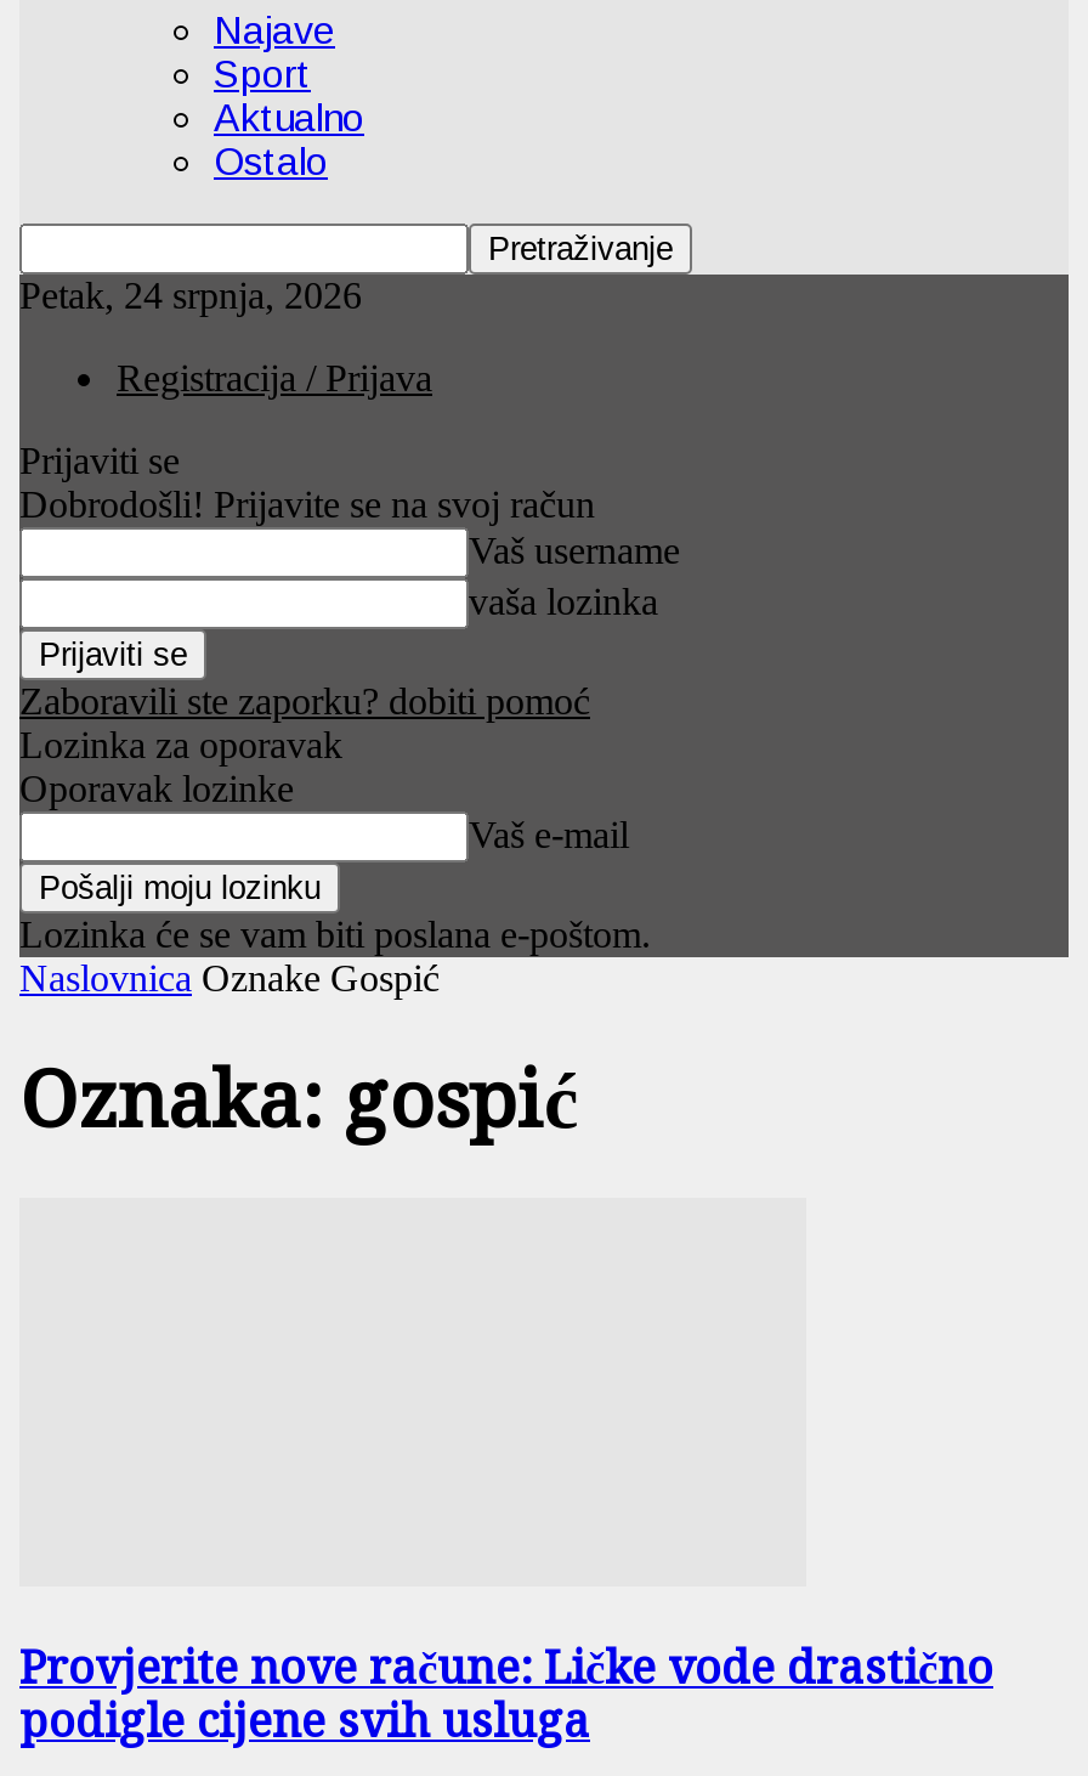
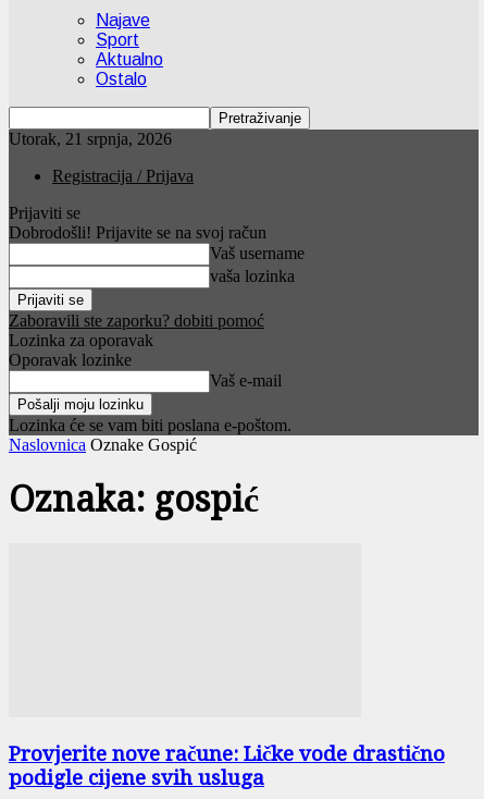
- Petak, 24 srpnja, 2026
+ Utorak, 21 srpnja, 2026
